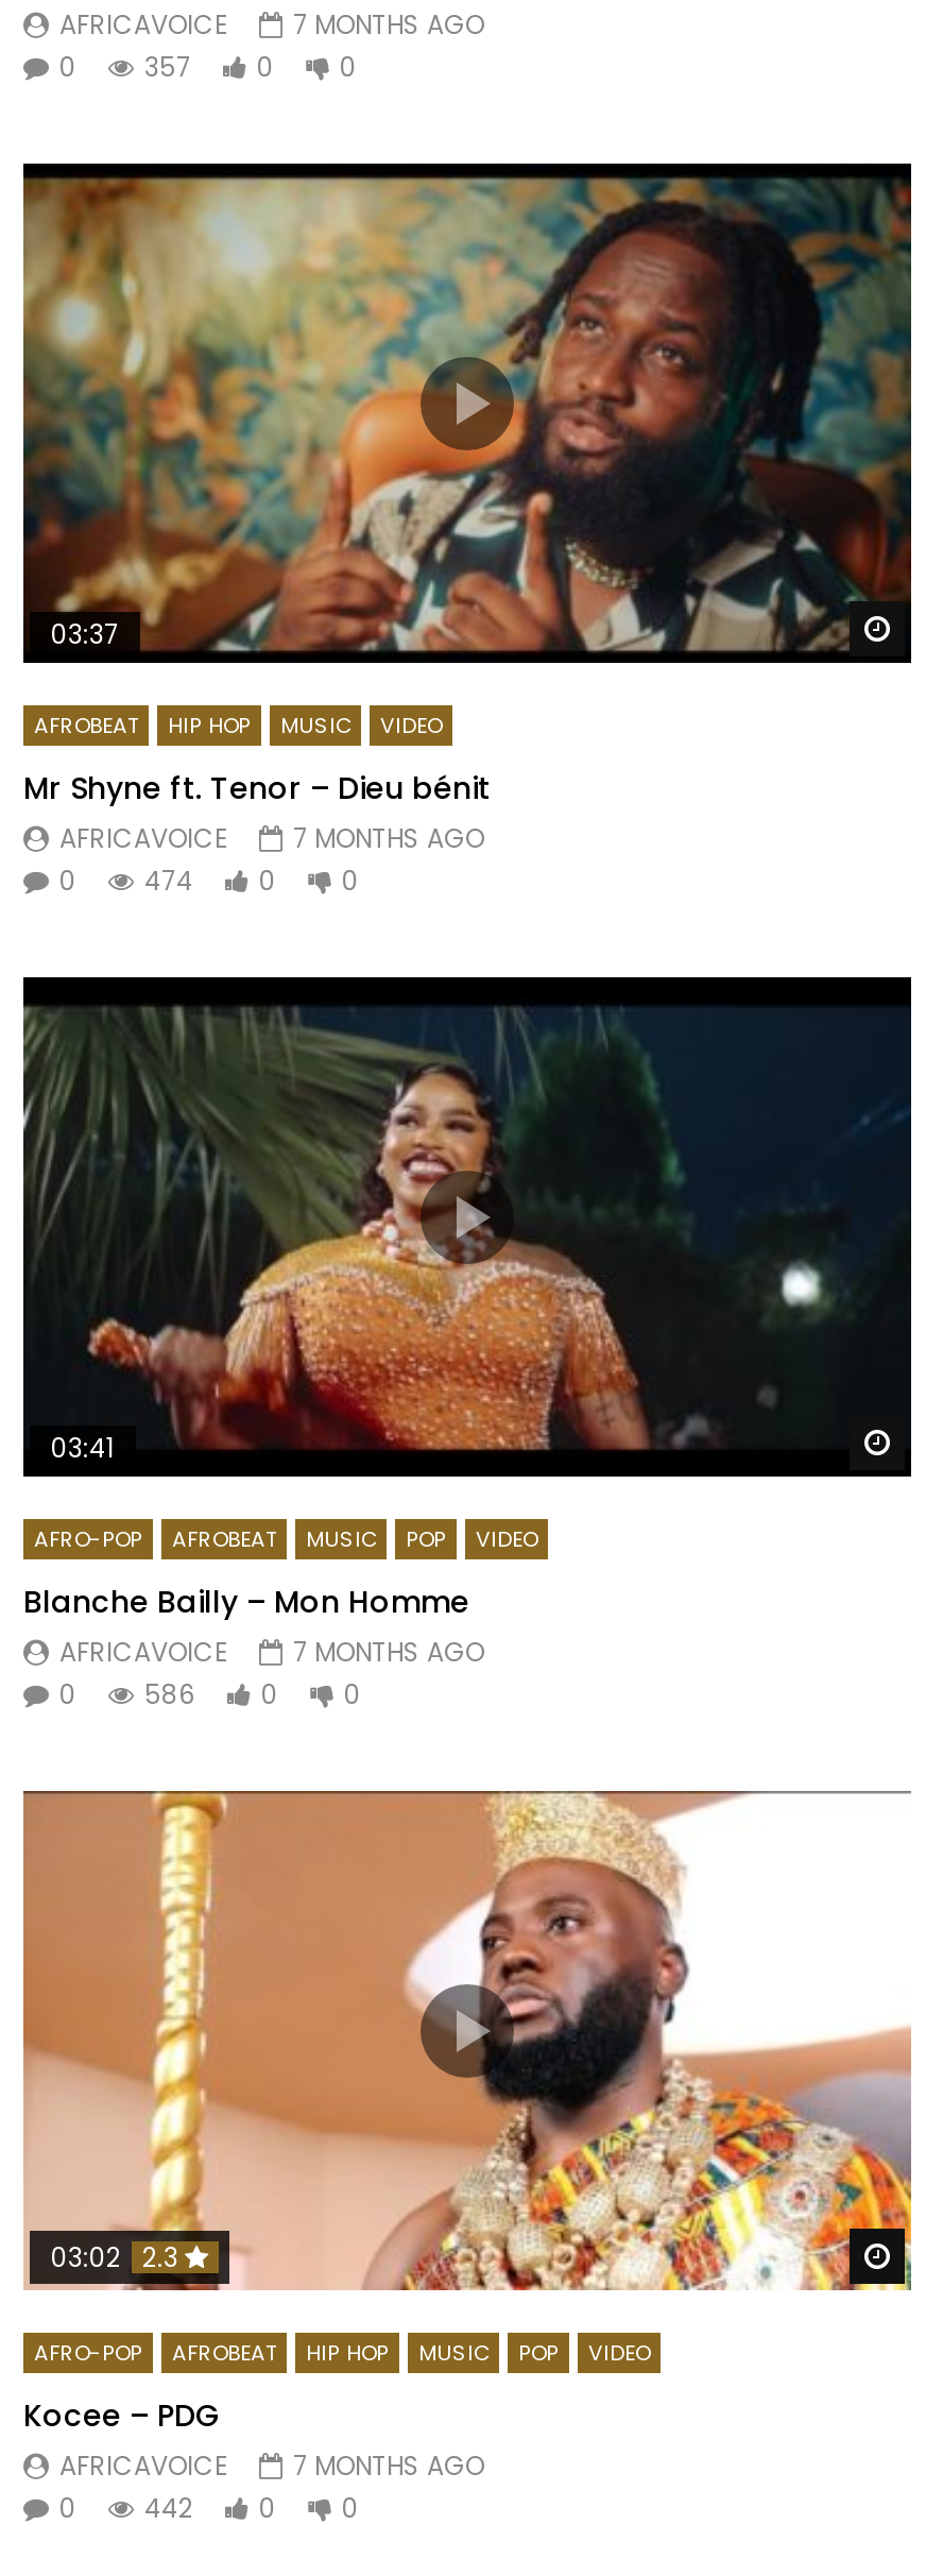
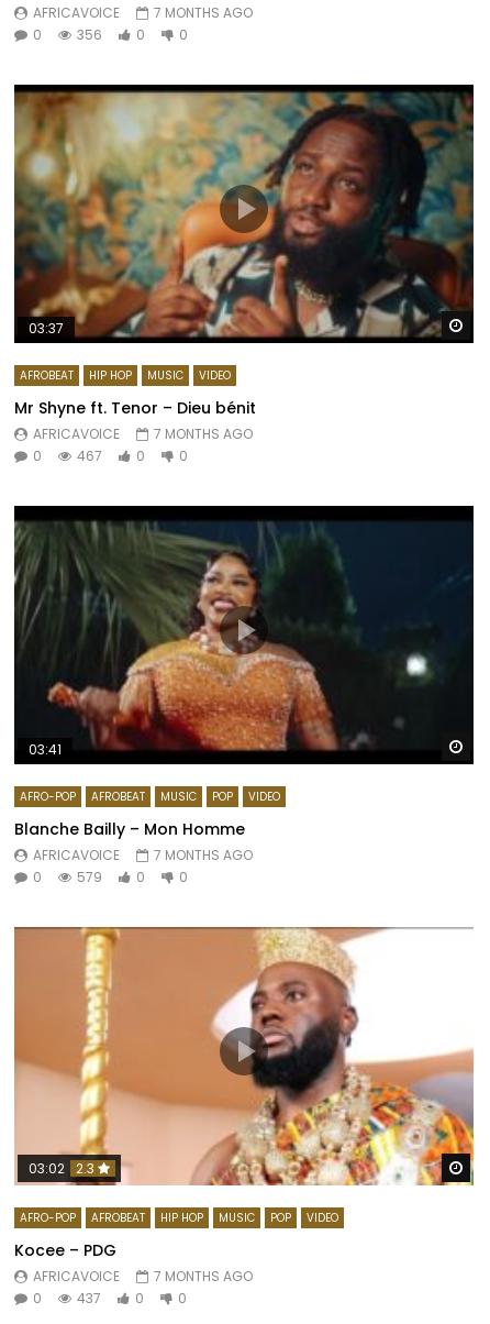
- 0 357 0 0
+ 0 356 0 0

- 0 474 0 0
+ 0 467 0 0

- 0 586 0 0
+ 0 579 0 0

- 0 442 0 0
+ 0 437 0 0
